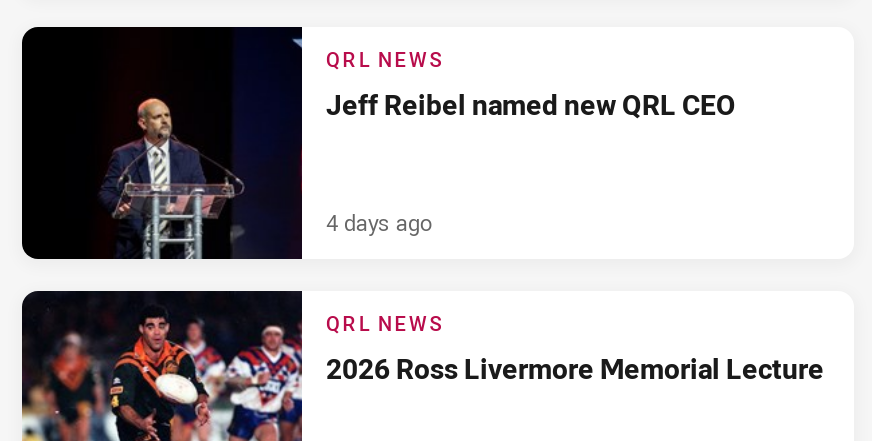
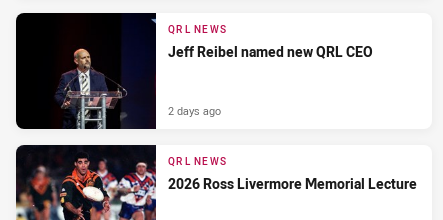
- 4 days ago
+ 2 days ago
